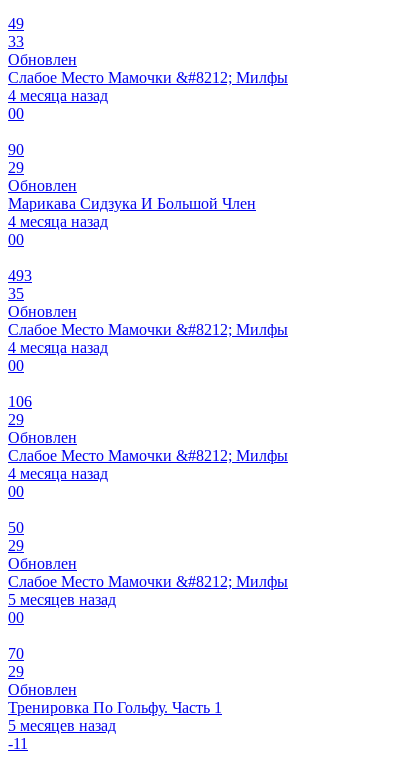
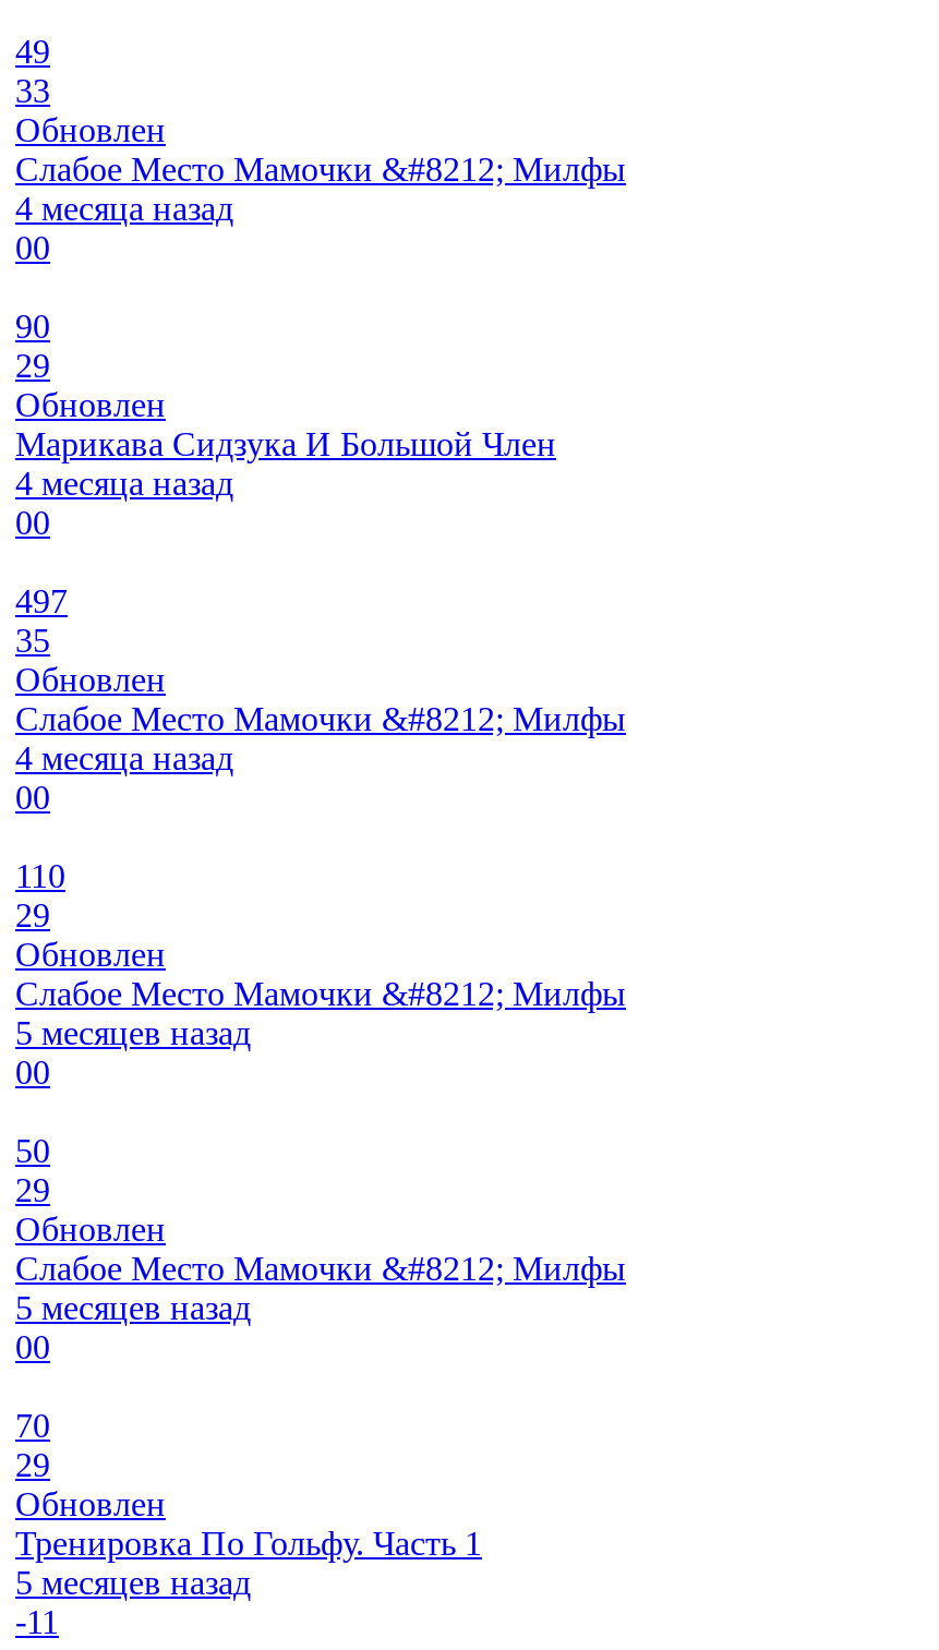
- 493
+ 497

- 106
+ 110

- 4 месяца назад
+ 5 месяцев назад
